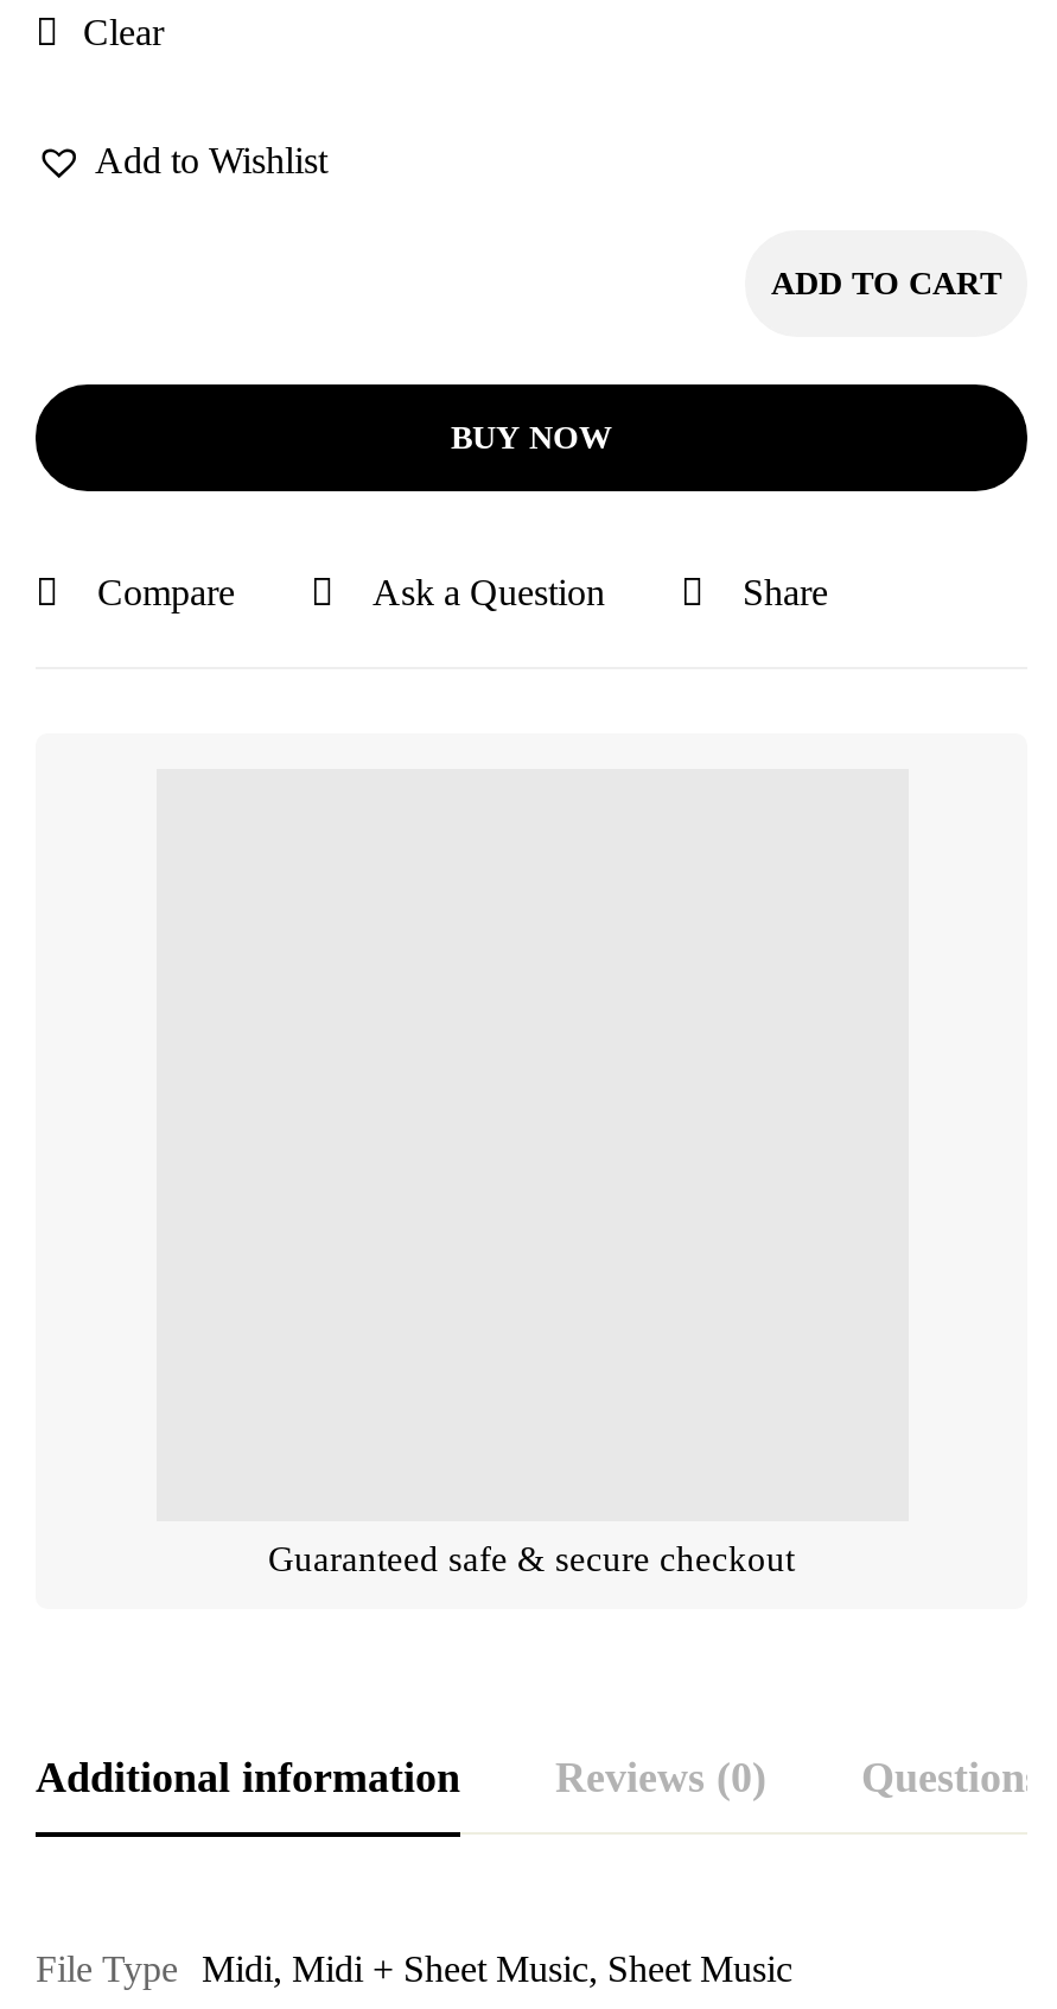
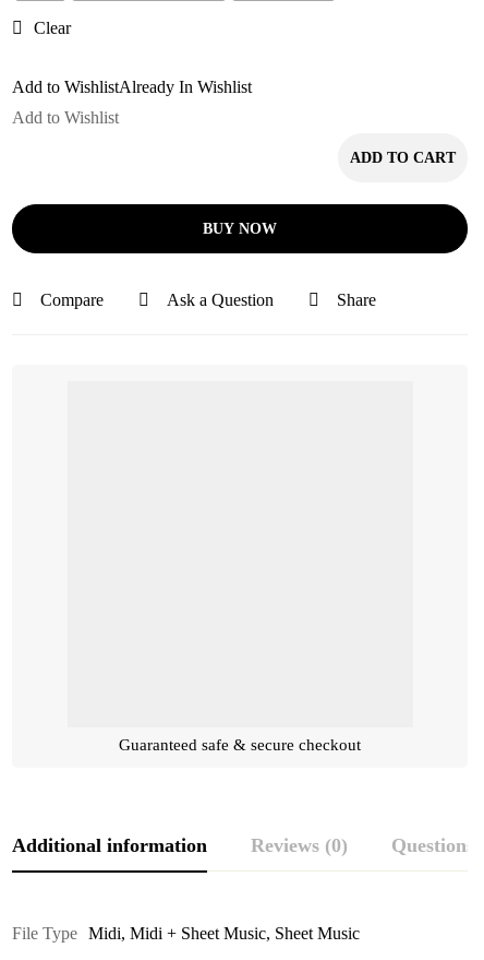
+ Add to WishlistAlready In Wishlist
